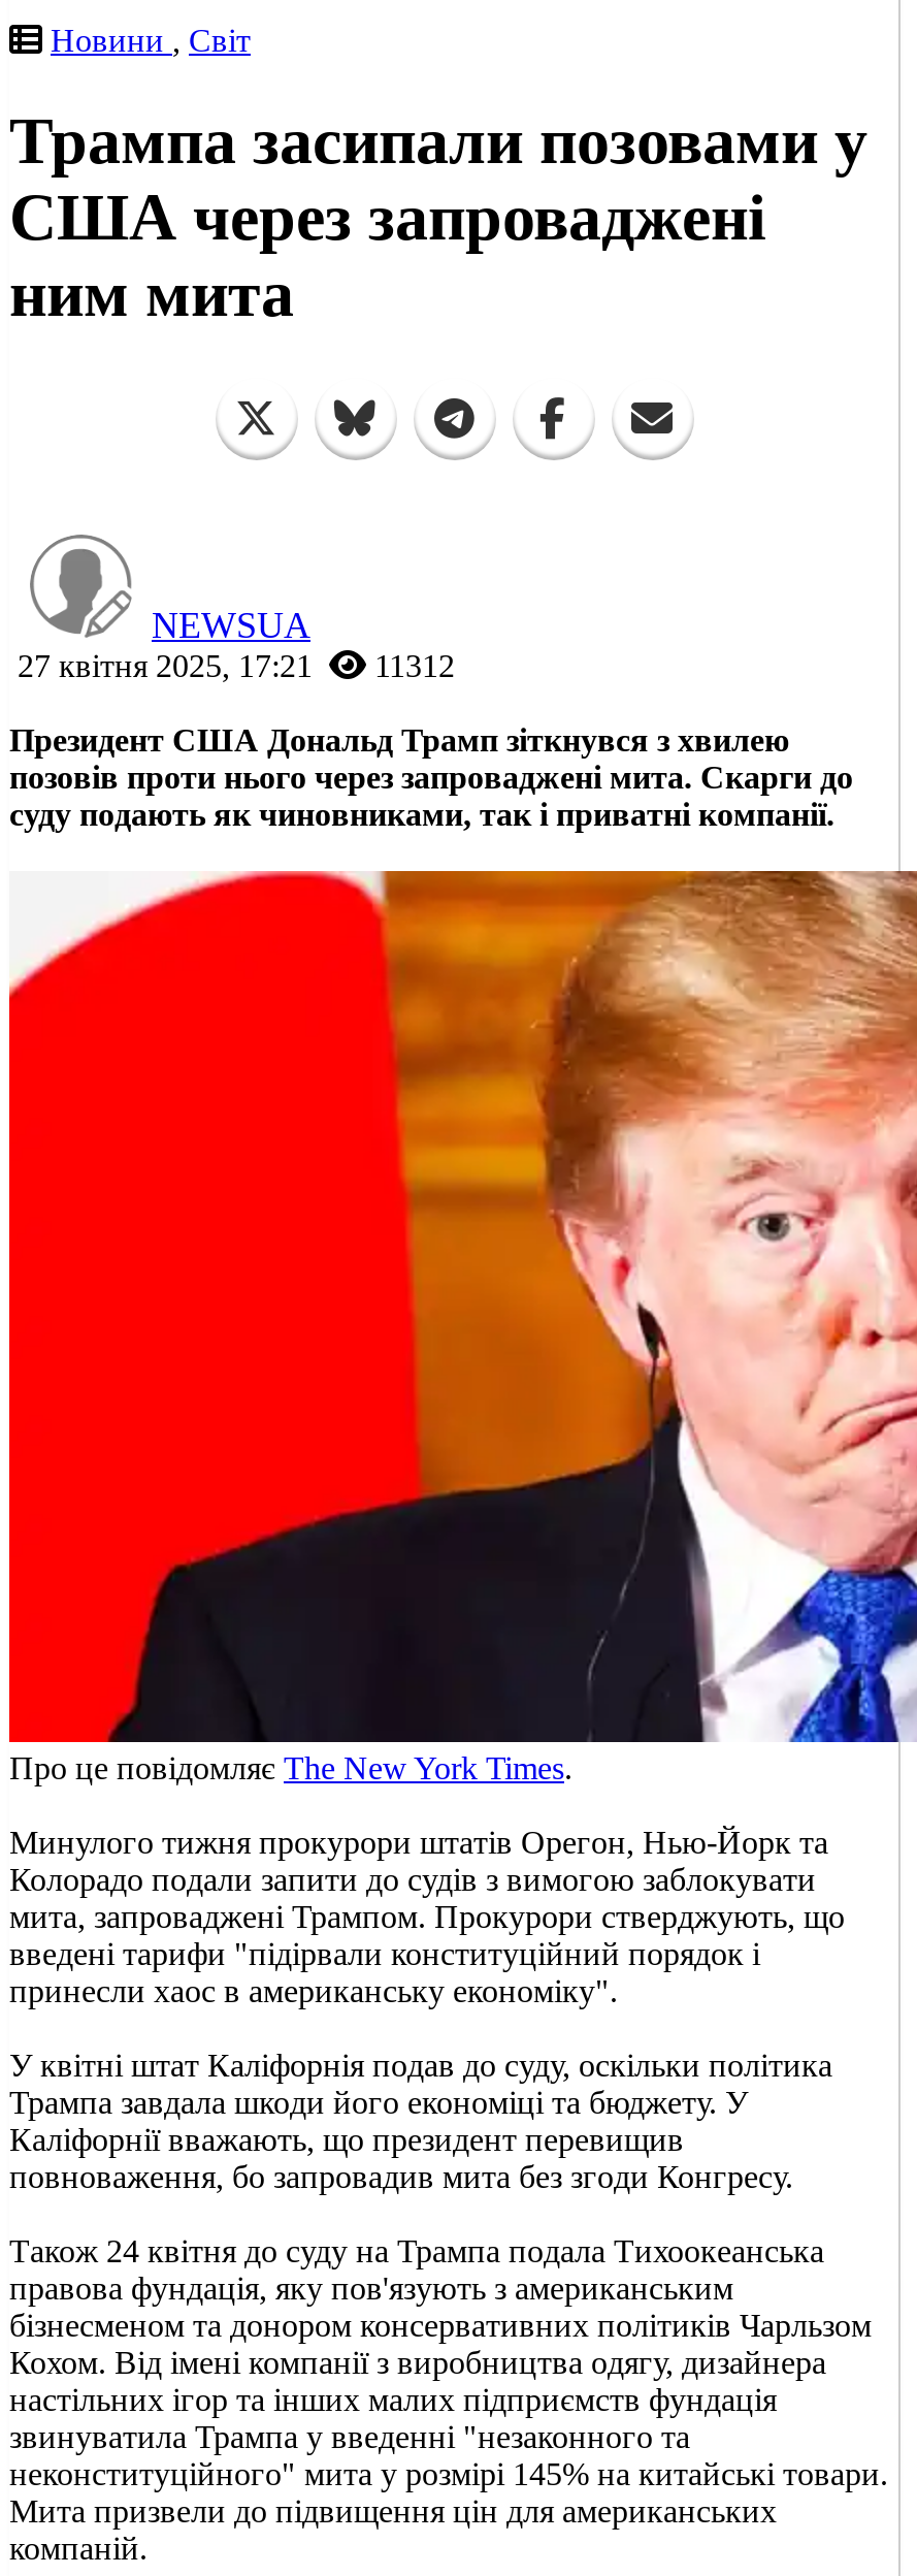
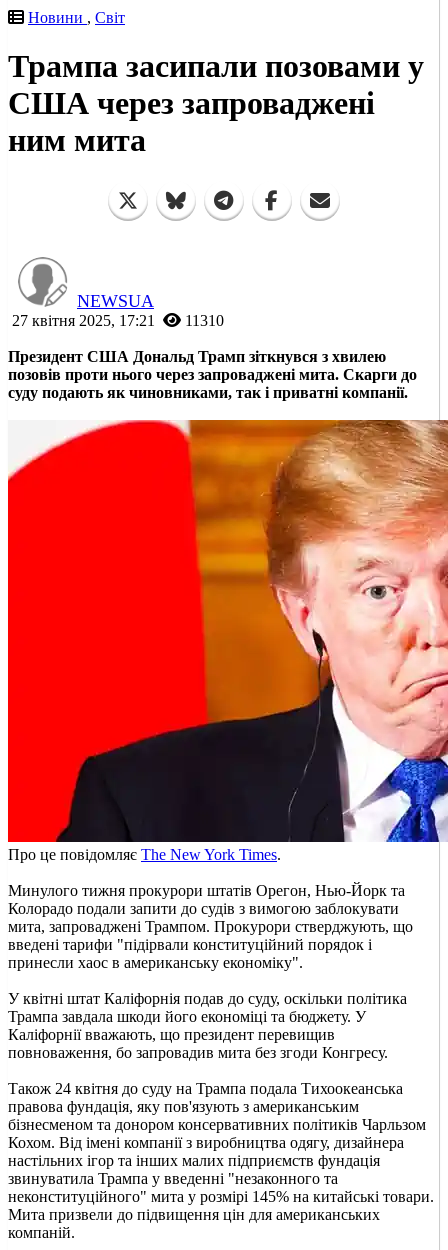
- 27 квітня 2025, 17:21 11312
+ 27 квітня 2025, 17:21 11310
